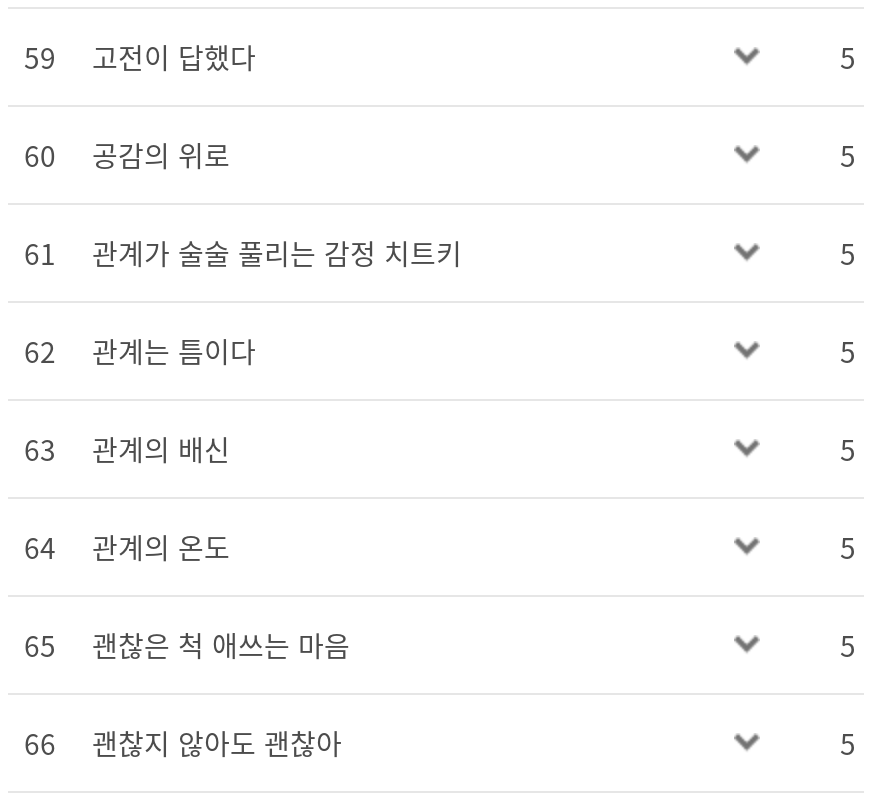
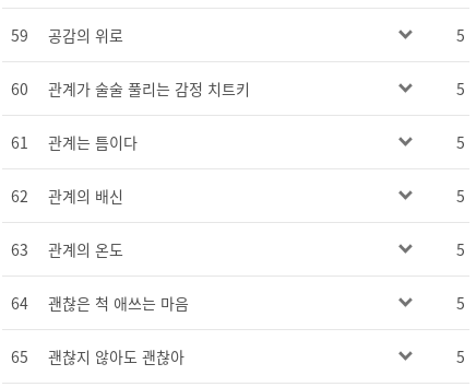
- 고전이 답했다
- 5
- 60

- 61 관계가 술술 풀리는 감정 치트키
+ 60 관계가 술술 풀리는 감정 치트키

- 62 관계는 틈이다
+ 61 관계는 틈이다

- 63 관계의 배신
+ 62 관계의 배신

- 64 관계의 온도
+ 63 관계의 온도

- 65 괜찮은 척 애쓰는 마음
+ 64 괜찮은 척 애쓰는 마음

- 66 괜찮지 않아도 괜찮아
+ 65 괜찮지 않아도 괜찮아
